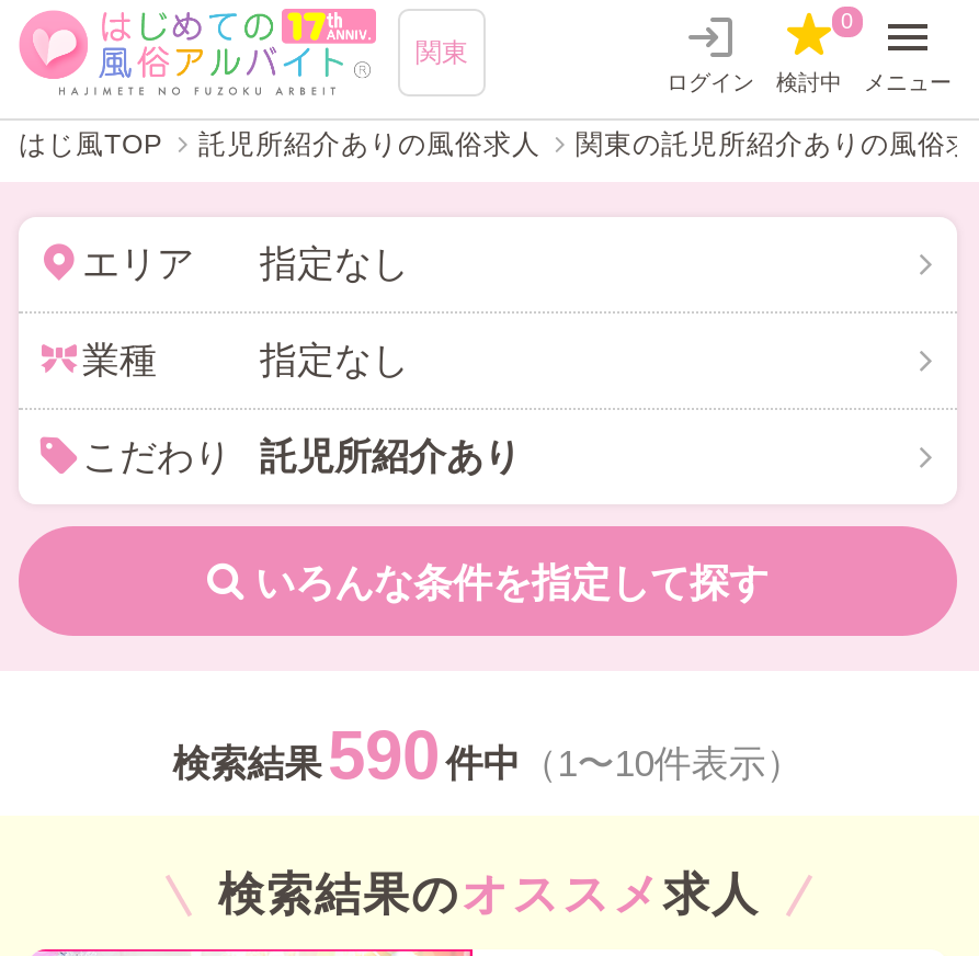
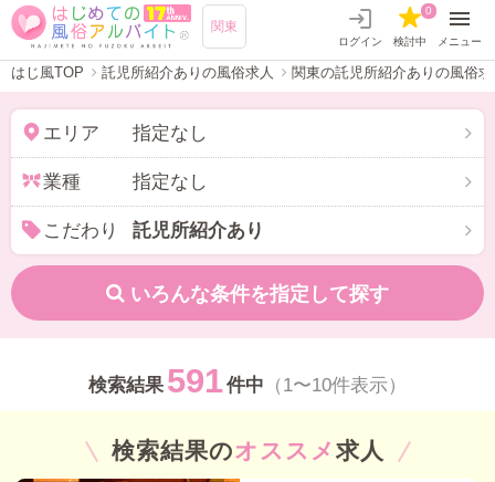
- 検索結果 590 件中（1〜10件表示）
+ 検索結果 591 件中（1〜10件表示）
